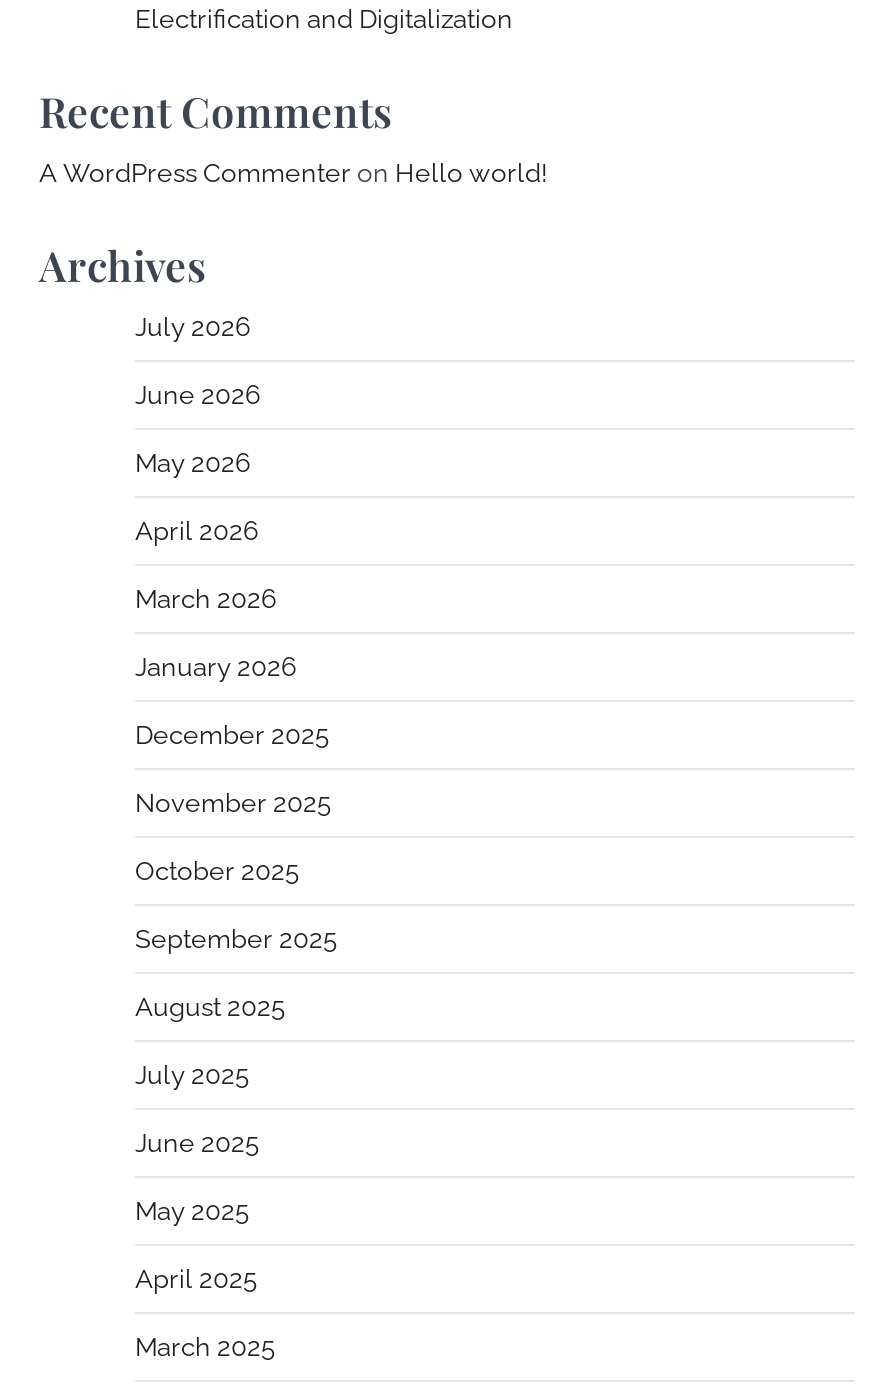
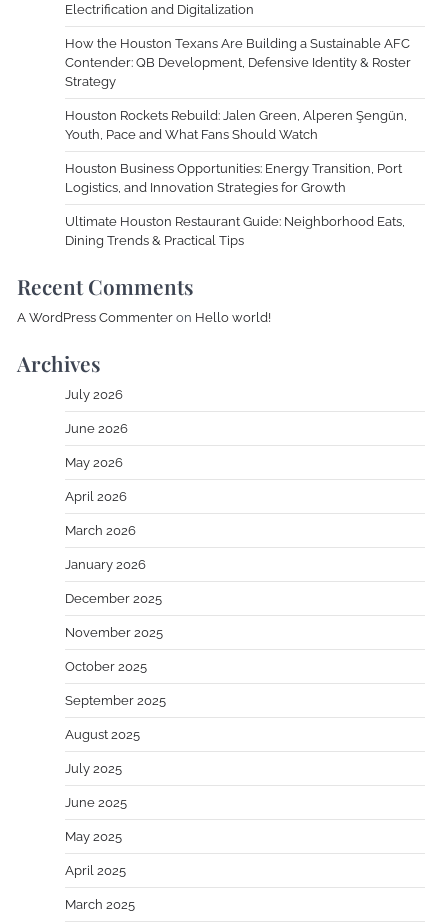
+ How the Houston Texans Are Building a Sustainable AFC
+ Contender: QB Development, Defensive Identity & Roster
+ Strategy
+ Houston Rockets Rebuild: Jalen Green, Alperen Şengün,
+ Youth, Pace and What Fans Should Watch
+ Houston Business Opportunities: Energy Transition, Port
+ Logistics, and Innovation Strategies for Growth
+ Ultimate Houston Restaurant Guide: Neighborhood Eats,
+ Dining Trends & Practical Tips
